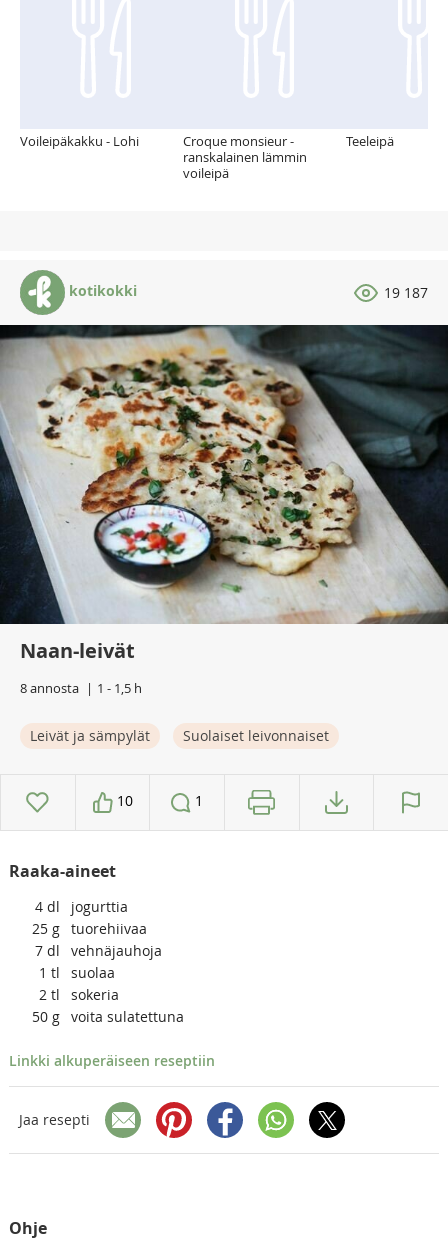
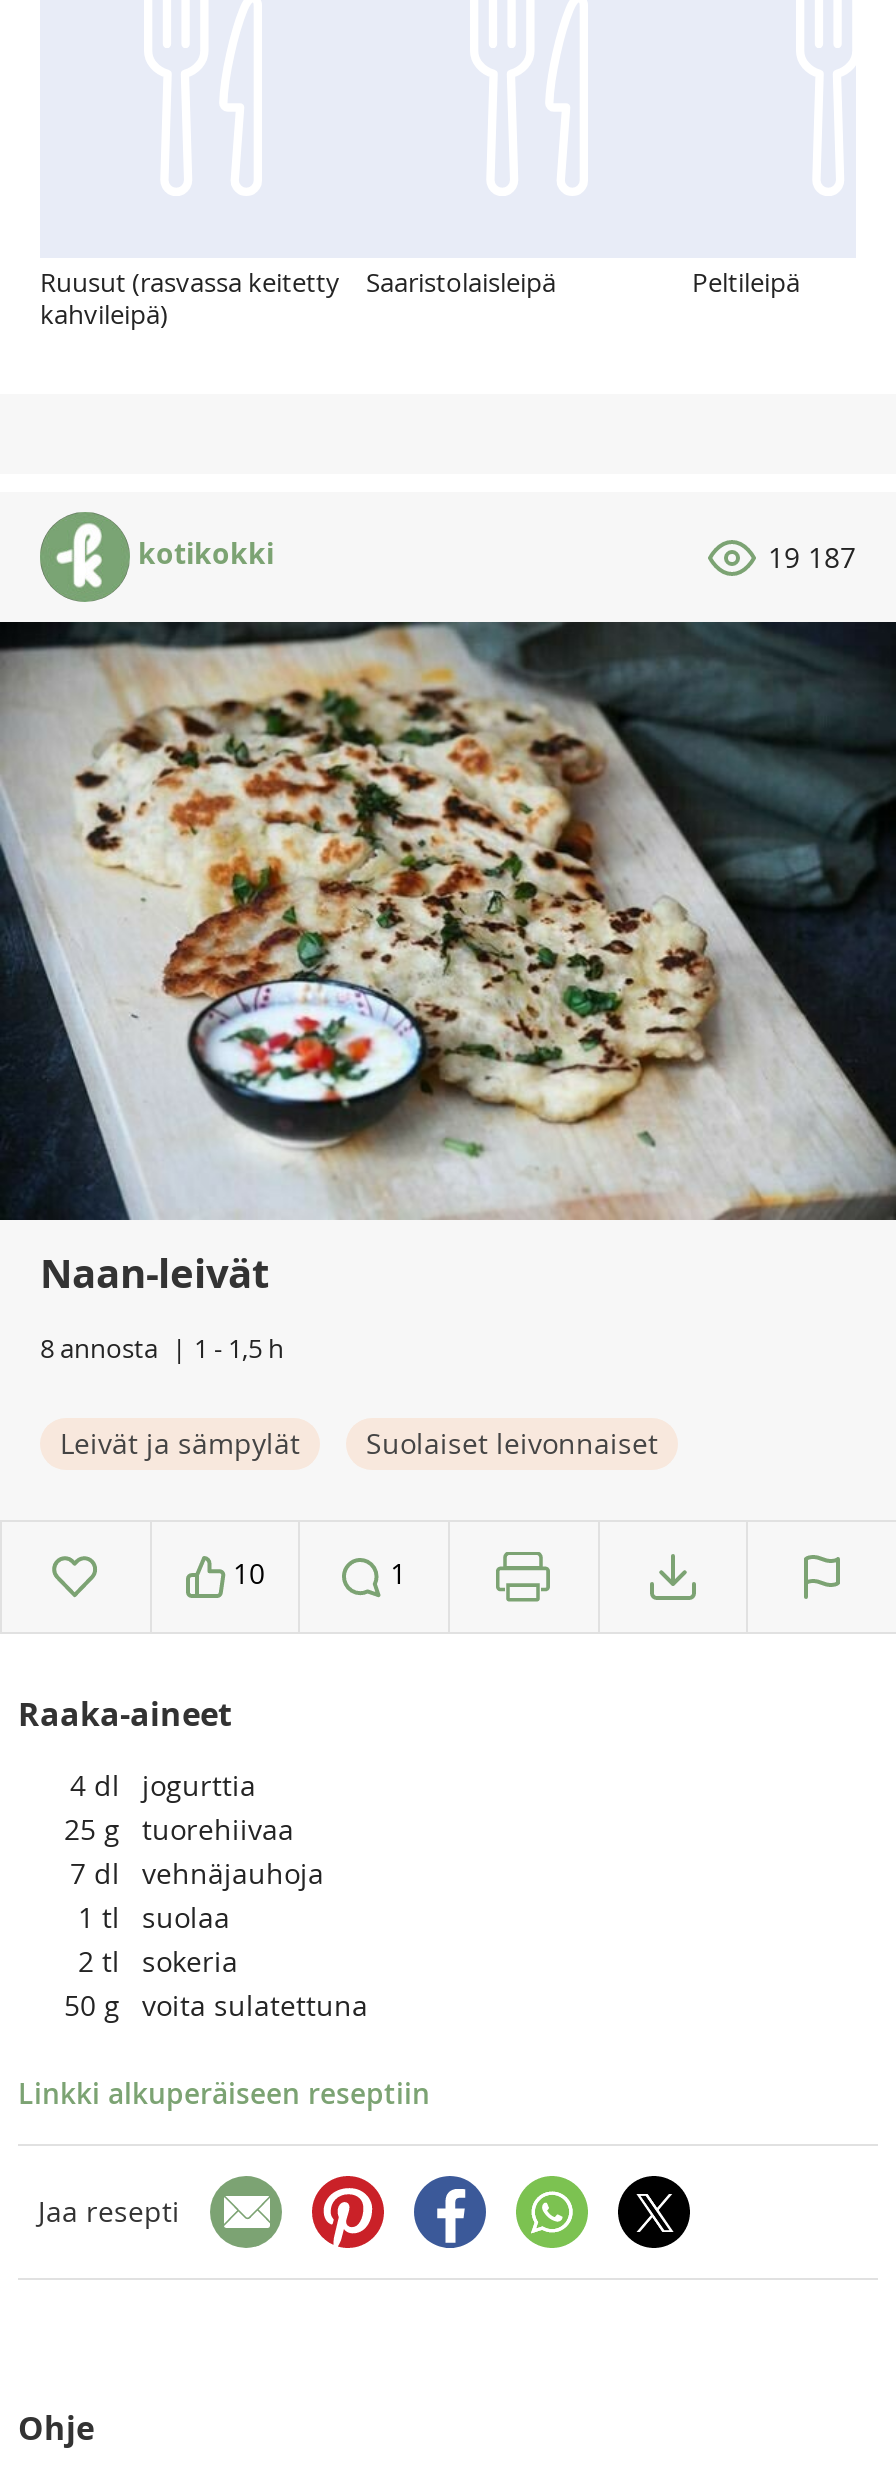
- Voileipäkakku - Lohi
- Croque monsieur -
- ranskalainen lämmin
- voileipä
+ Ruusut (rasvassa keitetty
+ kahvileipä)

- Teeleipä
+ Saaristolaisleipä
+ Peltileipä
